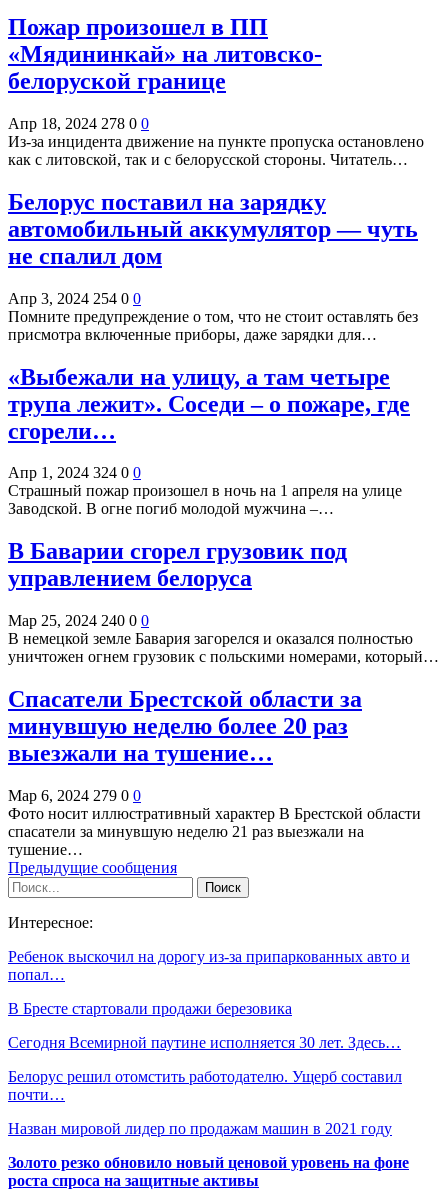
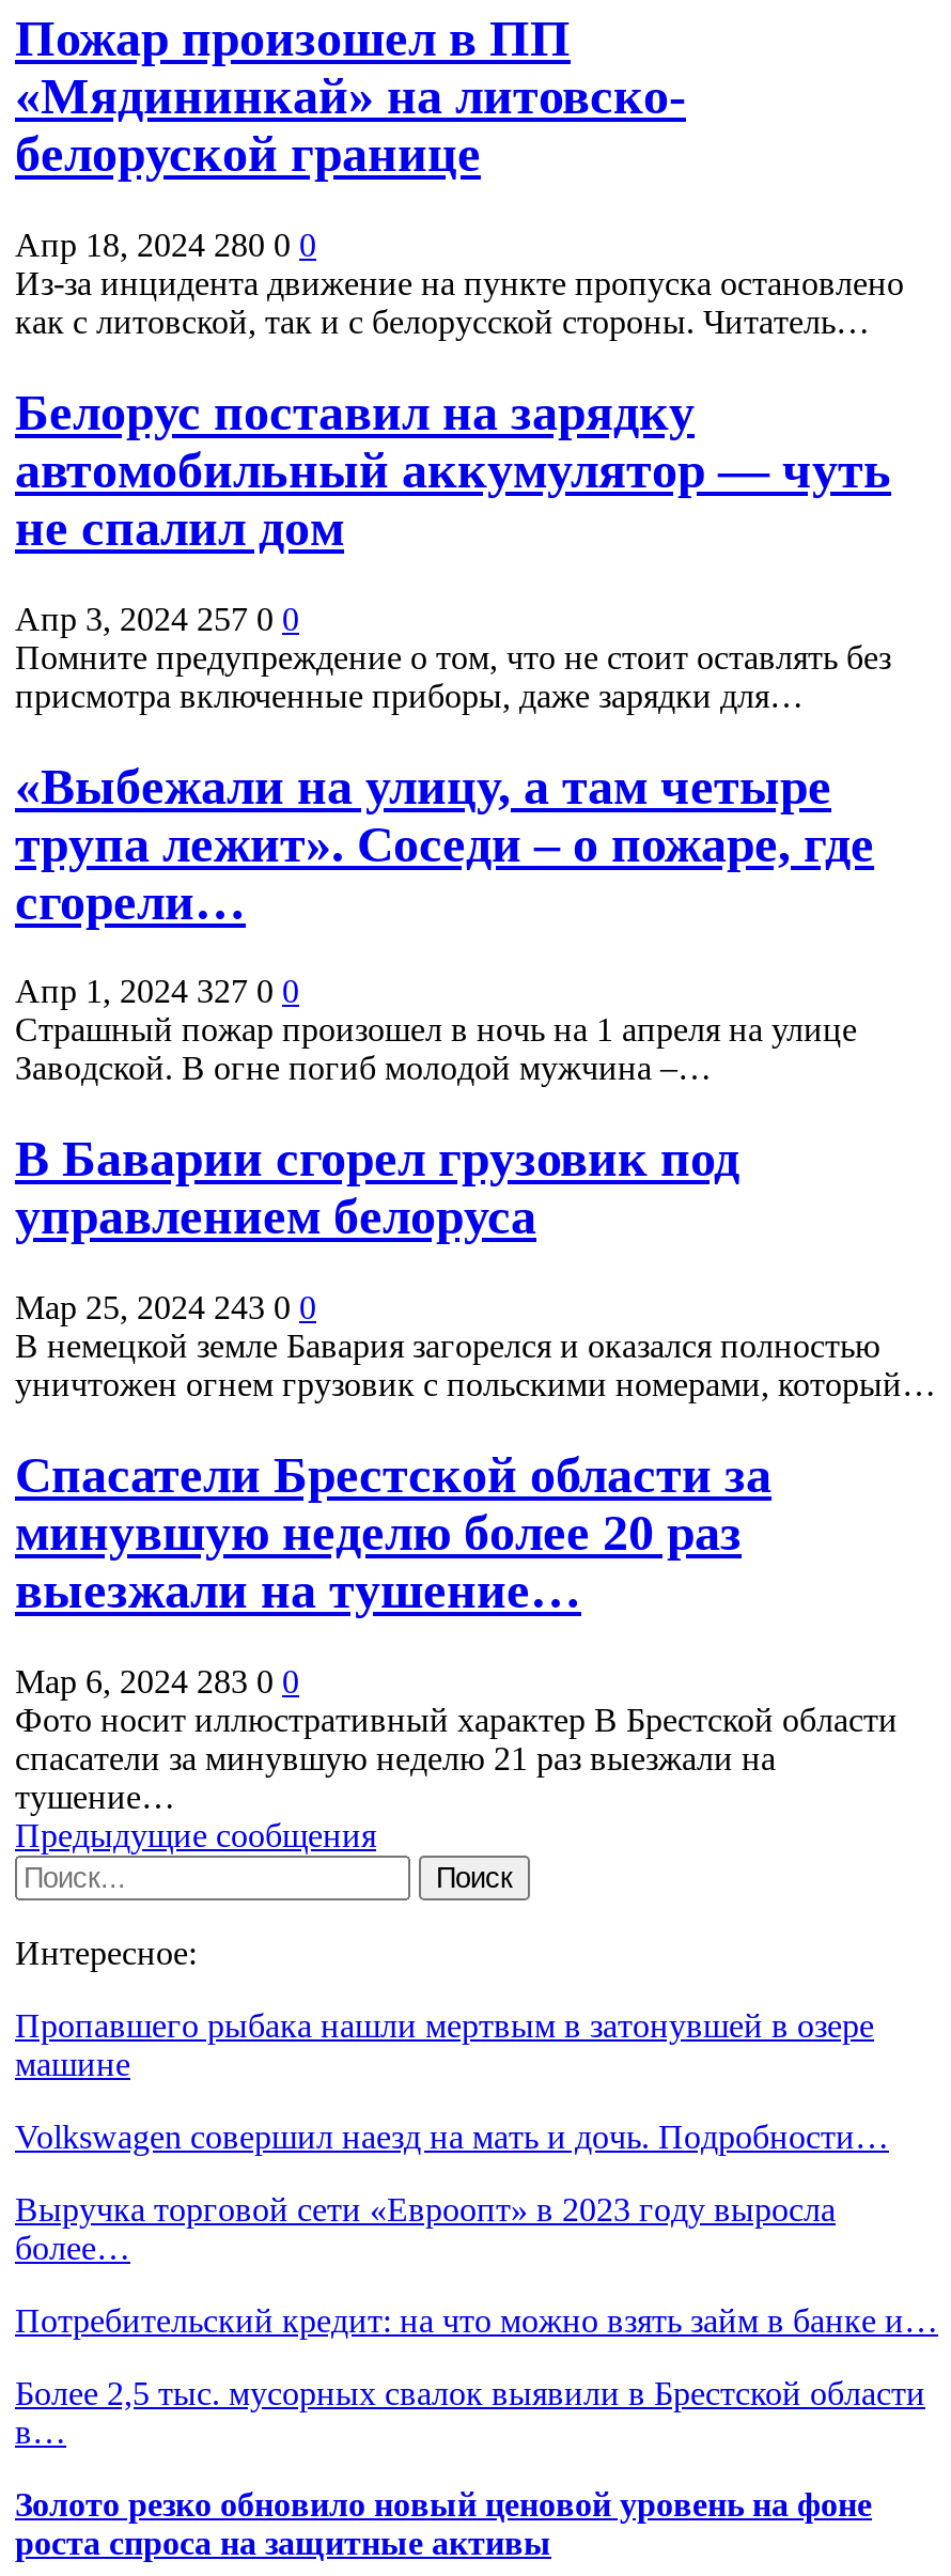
- Апр 18, 2024 278 0 0
+ Апр 18, 2024 280 0 0

- Апр 3, 2024 254 0 0
+ Апр 3, 2024 257 0 0

- Апр 1, 2024 324 0 0
+ Апр 1, 2024 327 0 0

- Мар 25, 2024 240 0 0
+ Мар 25, 2024 243 0 0

- Мар 6, 2024 279 0 0
+ Мар 6, 2024 283 0 0

- Ребенок выскочил на дорогу из-за припаркованных авто и
- попал…
+ Пропавшего рыбака нашли мертвым в затонувшей в озере
+ машине

- В Бресте стартовали продажи березовика
+ Volkswagen совершил наезд на мать и дочь. Подробности…

- Сегодня Всемирной паутине исполняется 30 лет. Здесь…
+ Выручка торговой сети «Евроопт» в 2023 году выросла
+ более…

- Белорус решил отомстить работодателю. Ущерб составил
- почти…
+ Потребительский кредит: на что можно взять займ в банке и…

- Назван мировой лидер по продажам машин в 2021 году
+ Более 2,5 тыс. мусорных свалок выявили в Брестской области
+ в…
